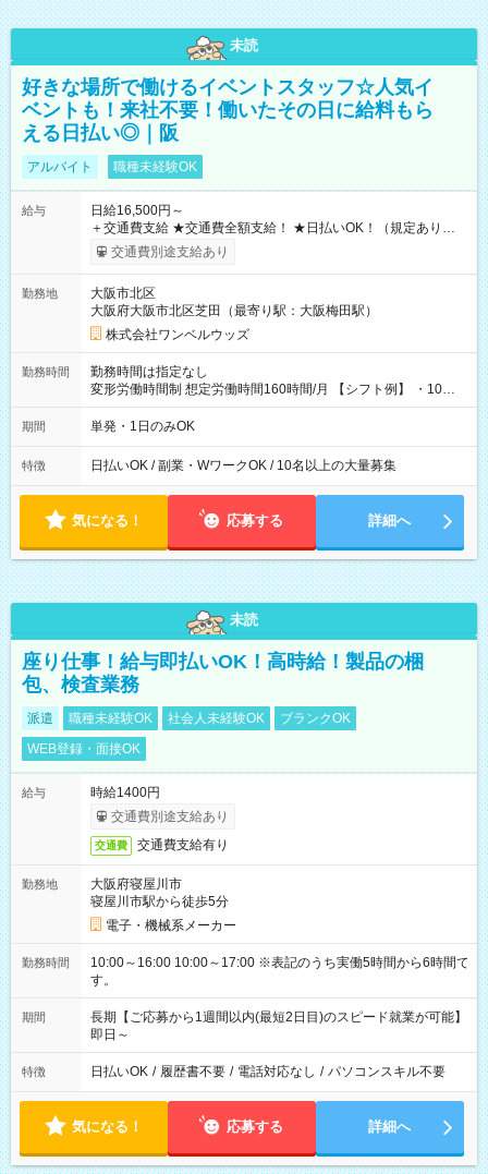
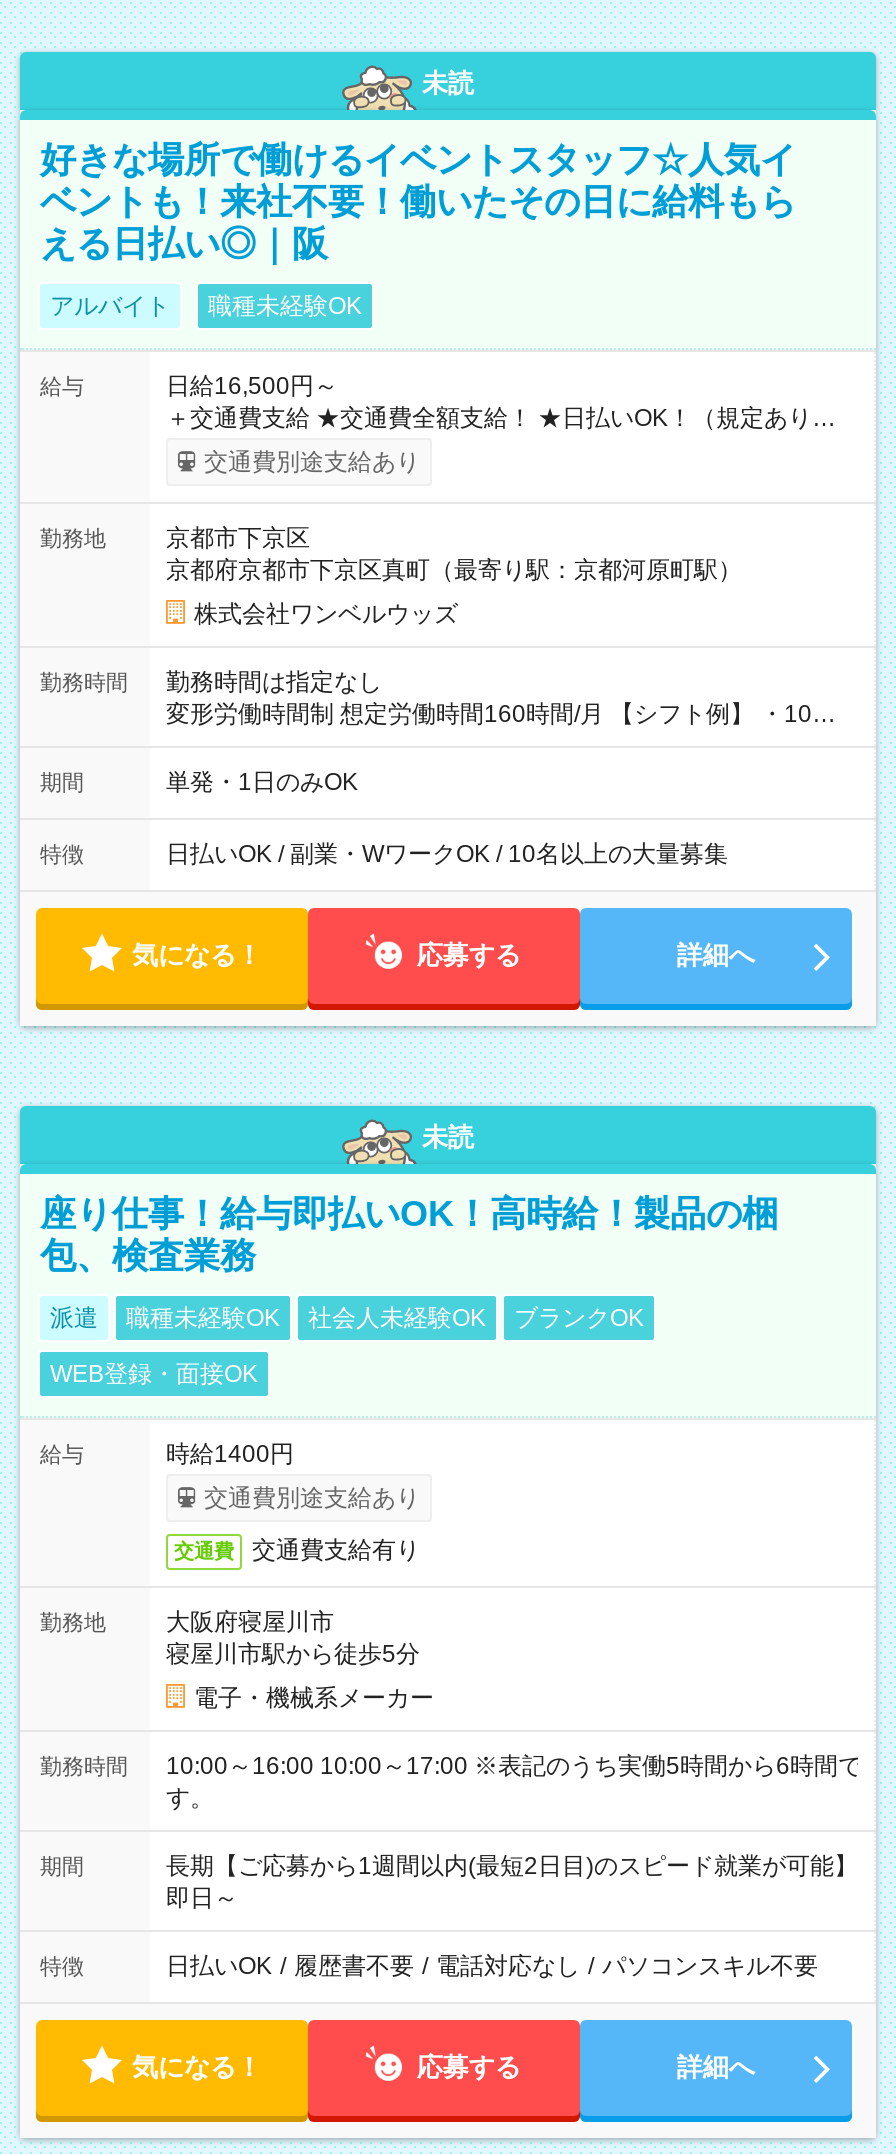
- 大阪市北区
- 大阪府大阪市北区芝田（最寄り駅：大阪梅田駅）
+ 京都市下京区
+ 京都府京都市下京区真町（最寄り駅：京都河原町駅）
